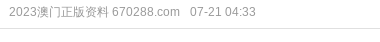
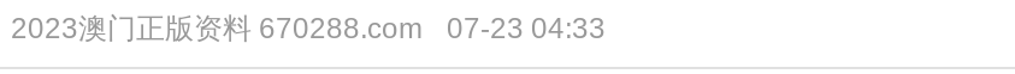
- 2023澳门正版资料 670288.com 07-21 04:33
+ 2023澳门正版资料 670288.com 07-23 04:33
